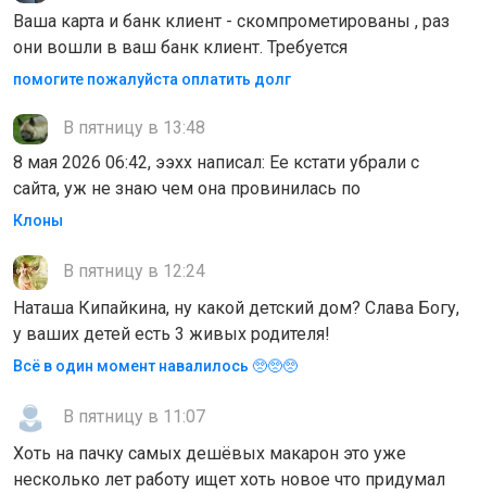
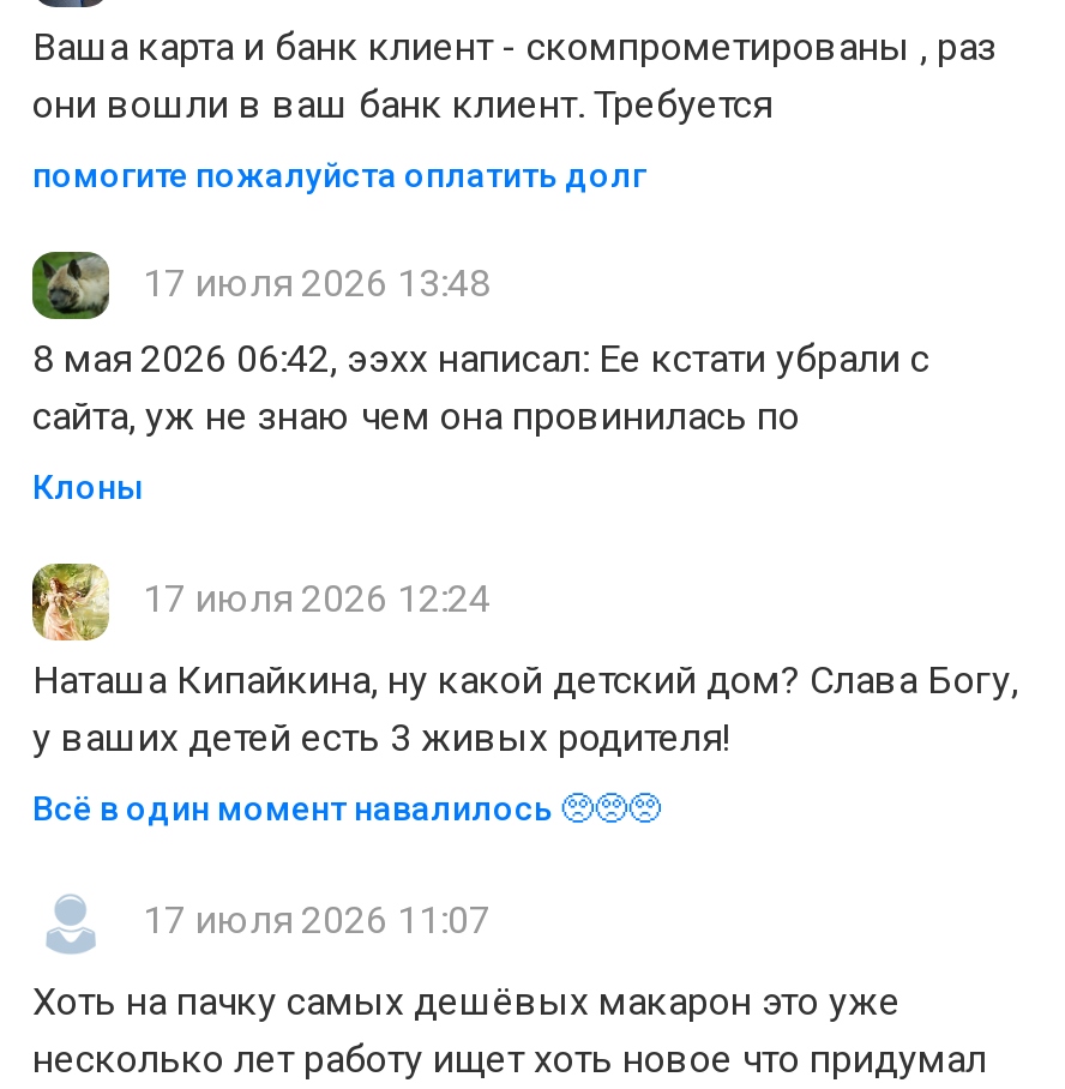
- В пятницу в 13:48
+ 17 июля 2026 13:48

- В пятницу в 12:24
+ 17 июля 2026 12:24

- В пятницу в 11:07
+ 17 июля 2026 11:07
